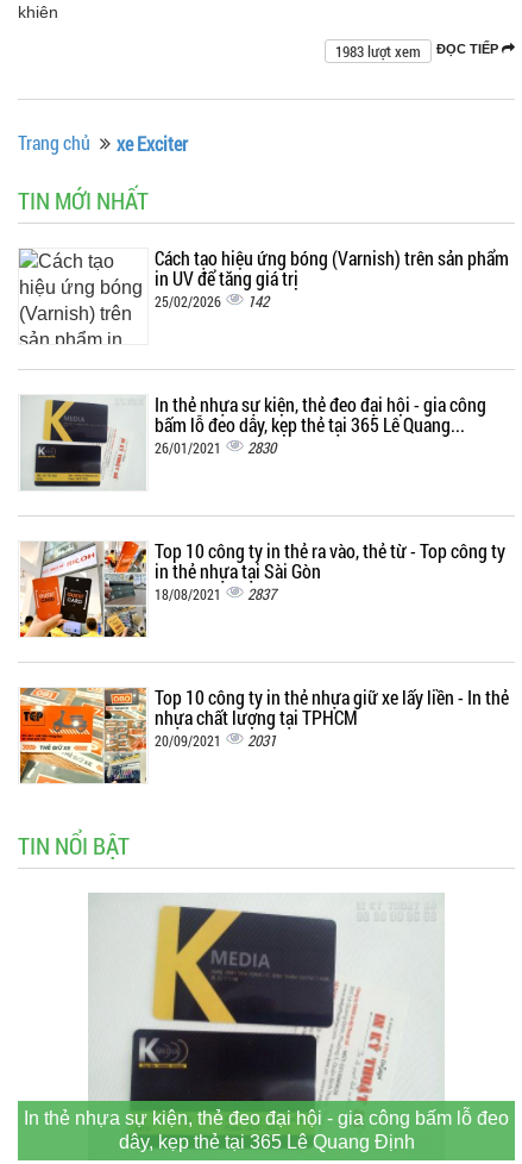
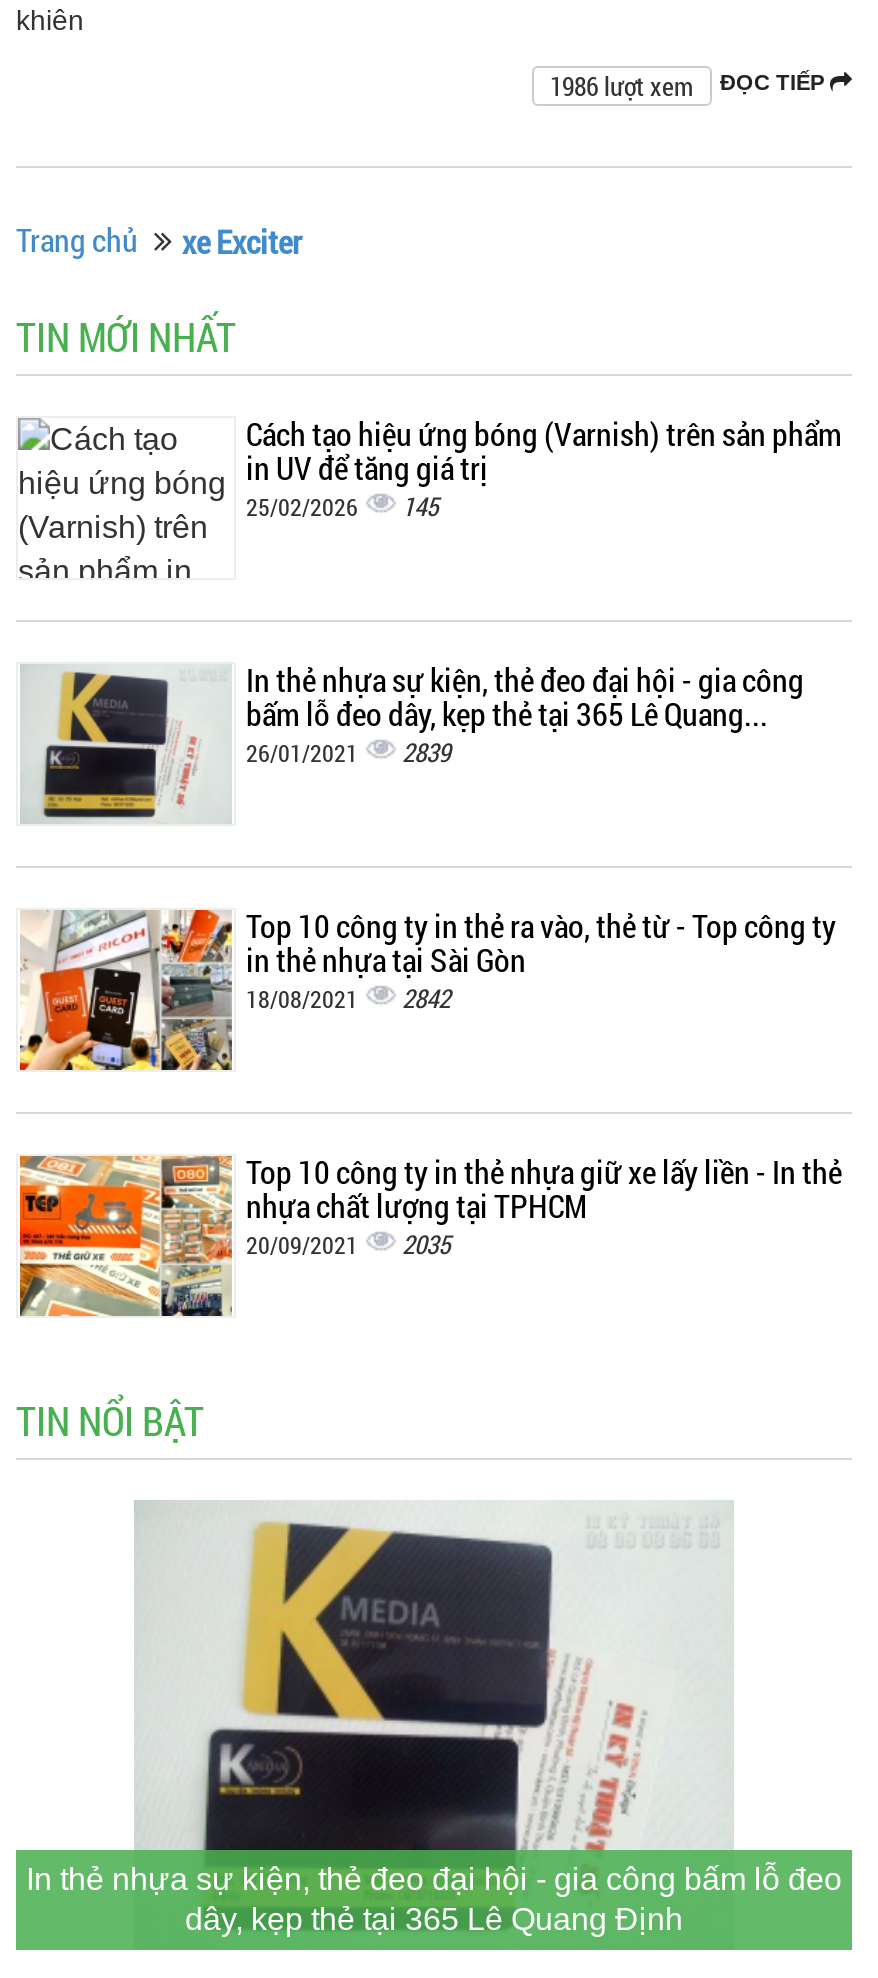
- 1983 lượt xem ĐỌC TIẾP
+ 1986 lượt xem ĐỌC TIẾP

- 25/02/2026 142
+ 25/02/2026 145

- 26/01/2021 2830
+ 26/01/2021 2839

- 18/08/2021 2837
+ 18/08/2021 2842

- 20/09/2021 2031
+ 20/09/2021 2035
